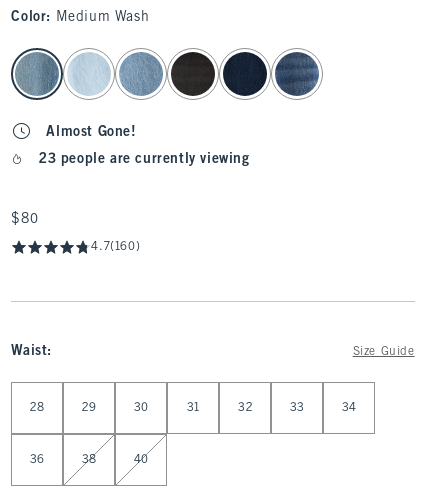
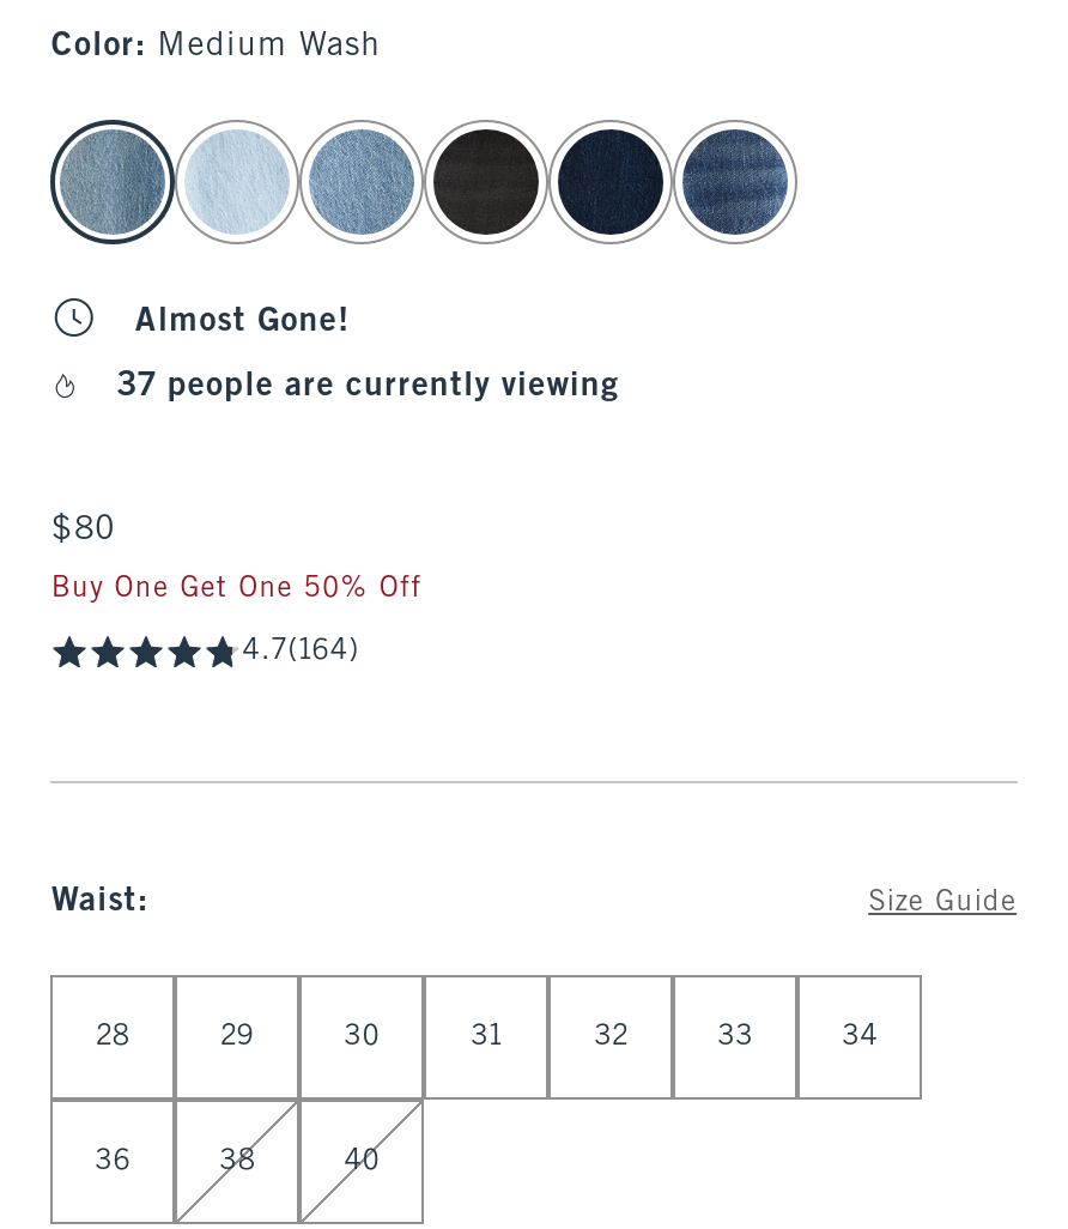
- 23 people are currently viewing
+ 37 people are currently viewing

- 4.7(160)
+ Buy One Get One 50% Off
+ 4.7(164)
